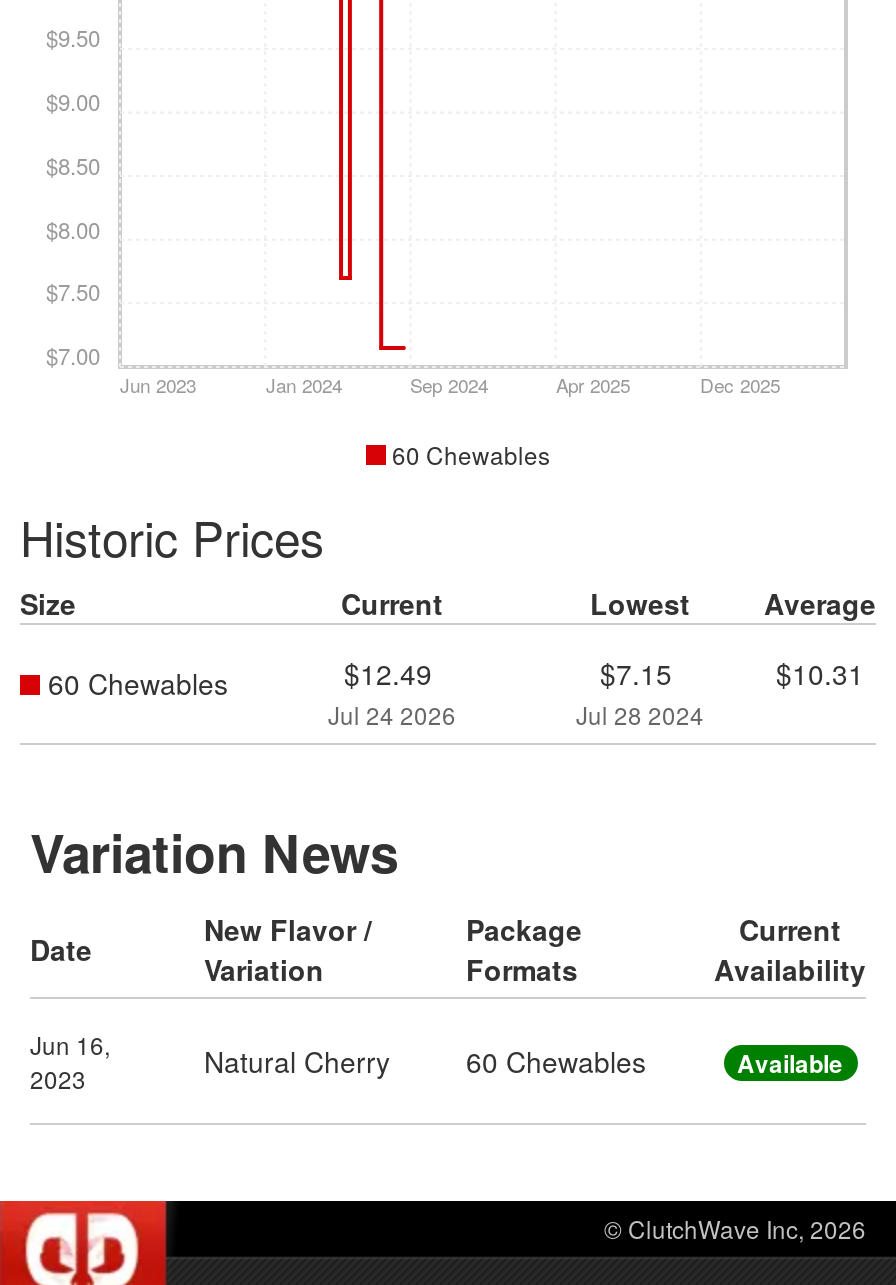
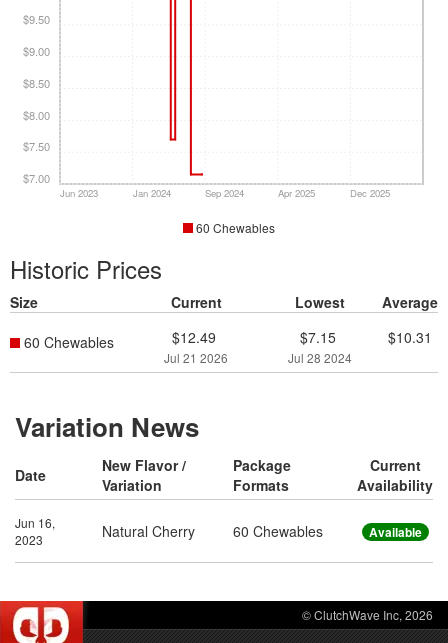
- Jul 24 2026
+ Jul 21 2026
